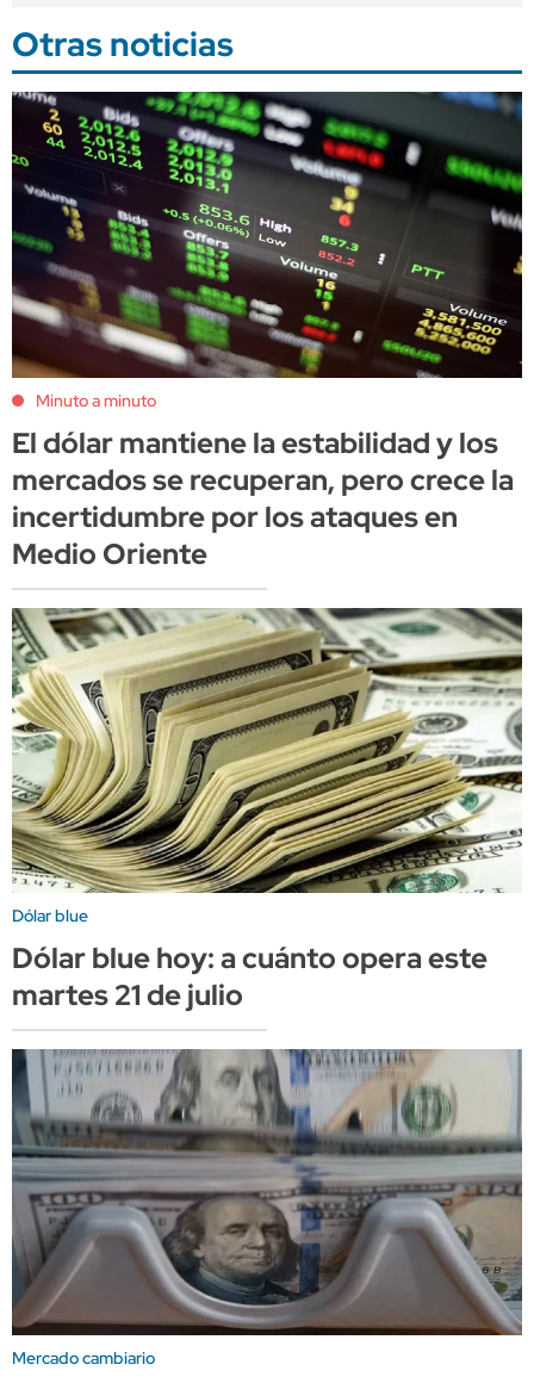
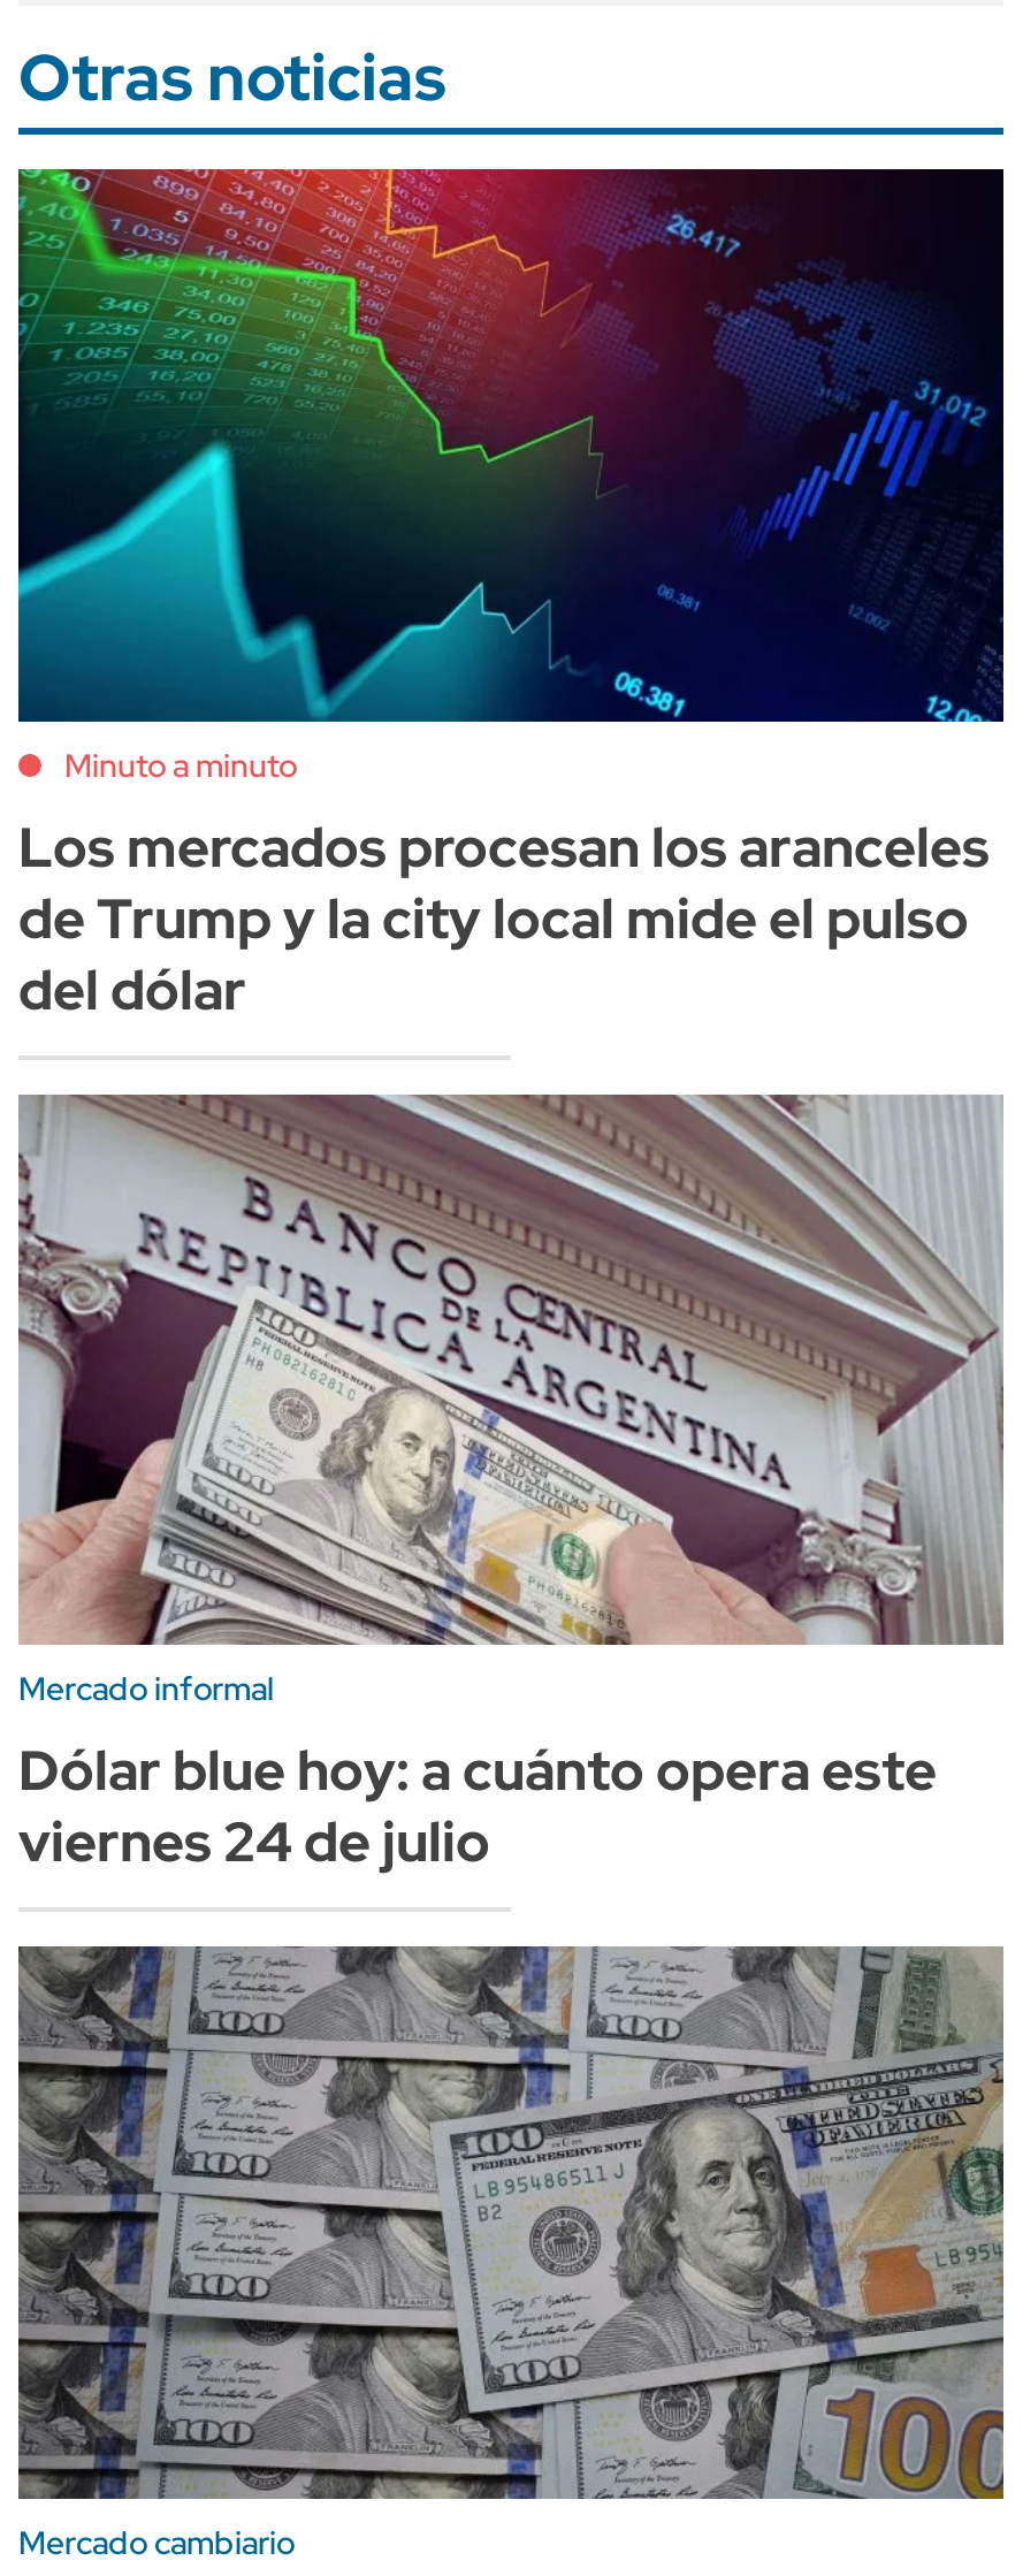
- [image]
- El dólar mantiene la estabilidad y los
- mercados se recuperan, pero crece la
- incertidumbre por los ataques en
- Medio Oriente
+ [image]
+ Los mercados procesan los aranceles
+ de Trump y la city local mide el pulso
+ del dólar

- [image]
- Dólar blue
+ [image]
+ Mercado informal

- martes 21 de julio
+ viernes 24 de julio

- [image]
+ [image]
